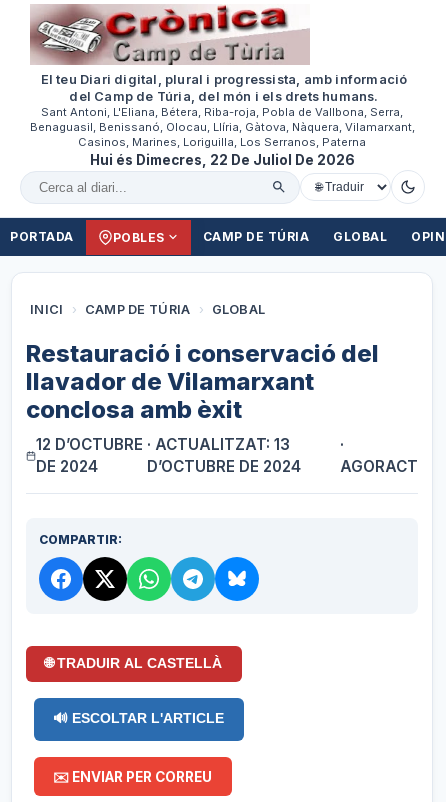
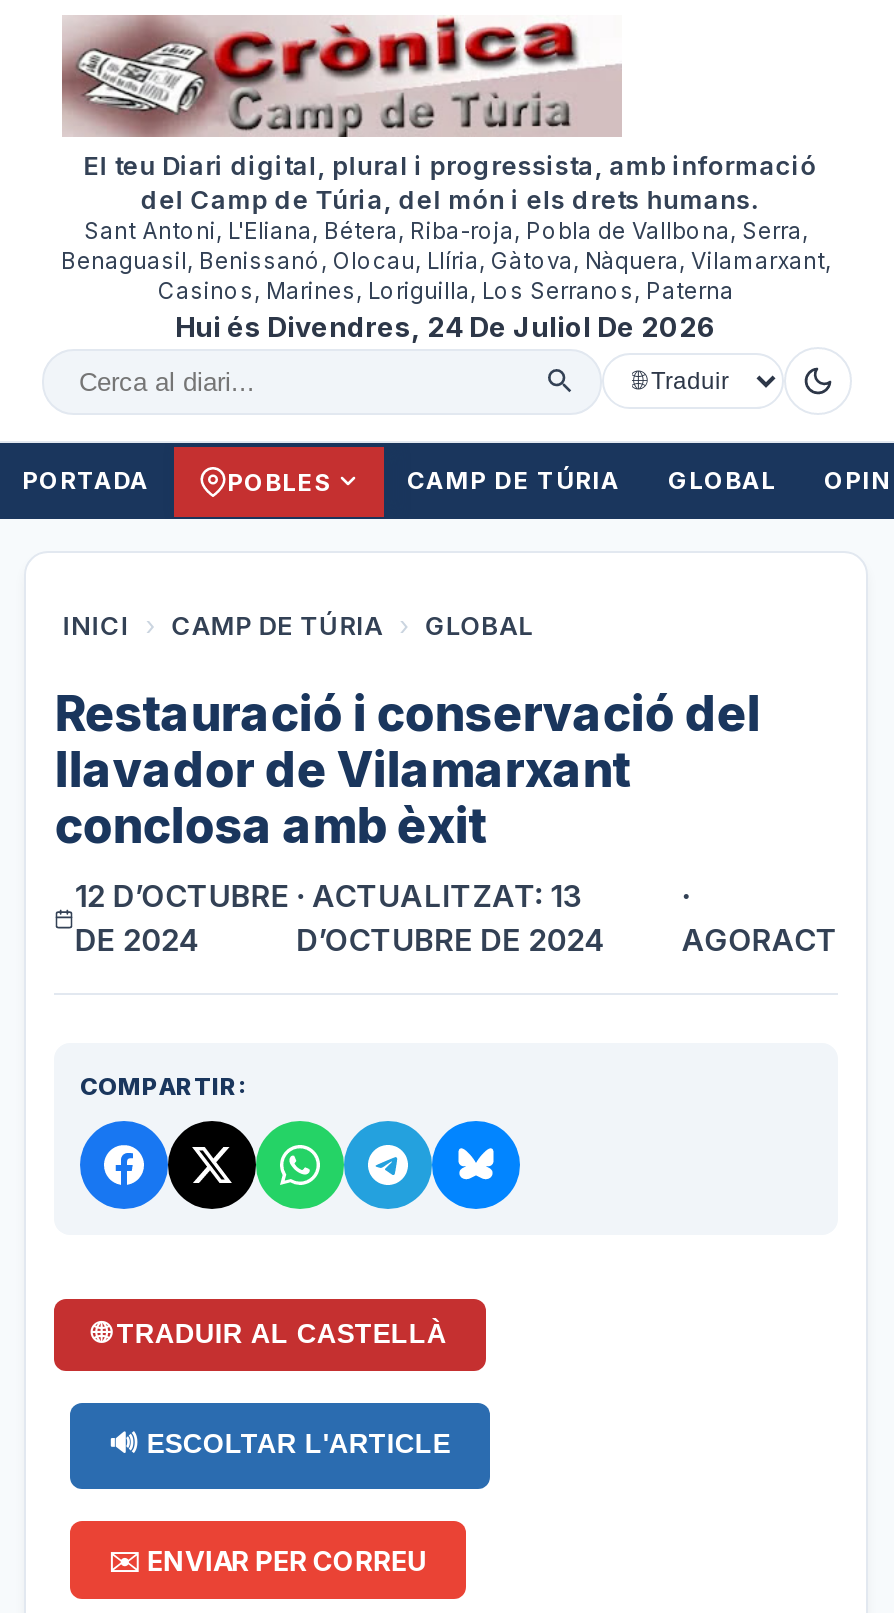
- Hui és Dimecres, 22 De Juliol De 2026
+ Hui és Divendres, 24 De Juliol De 2026
